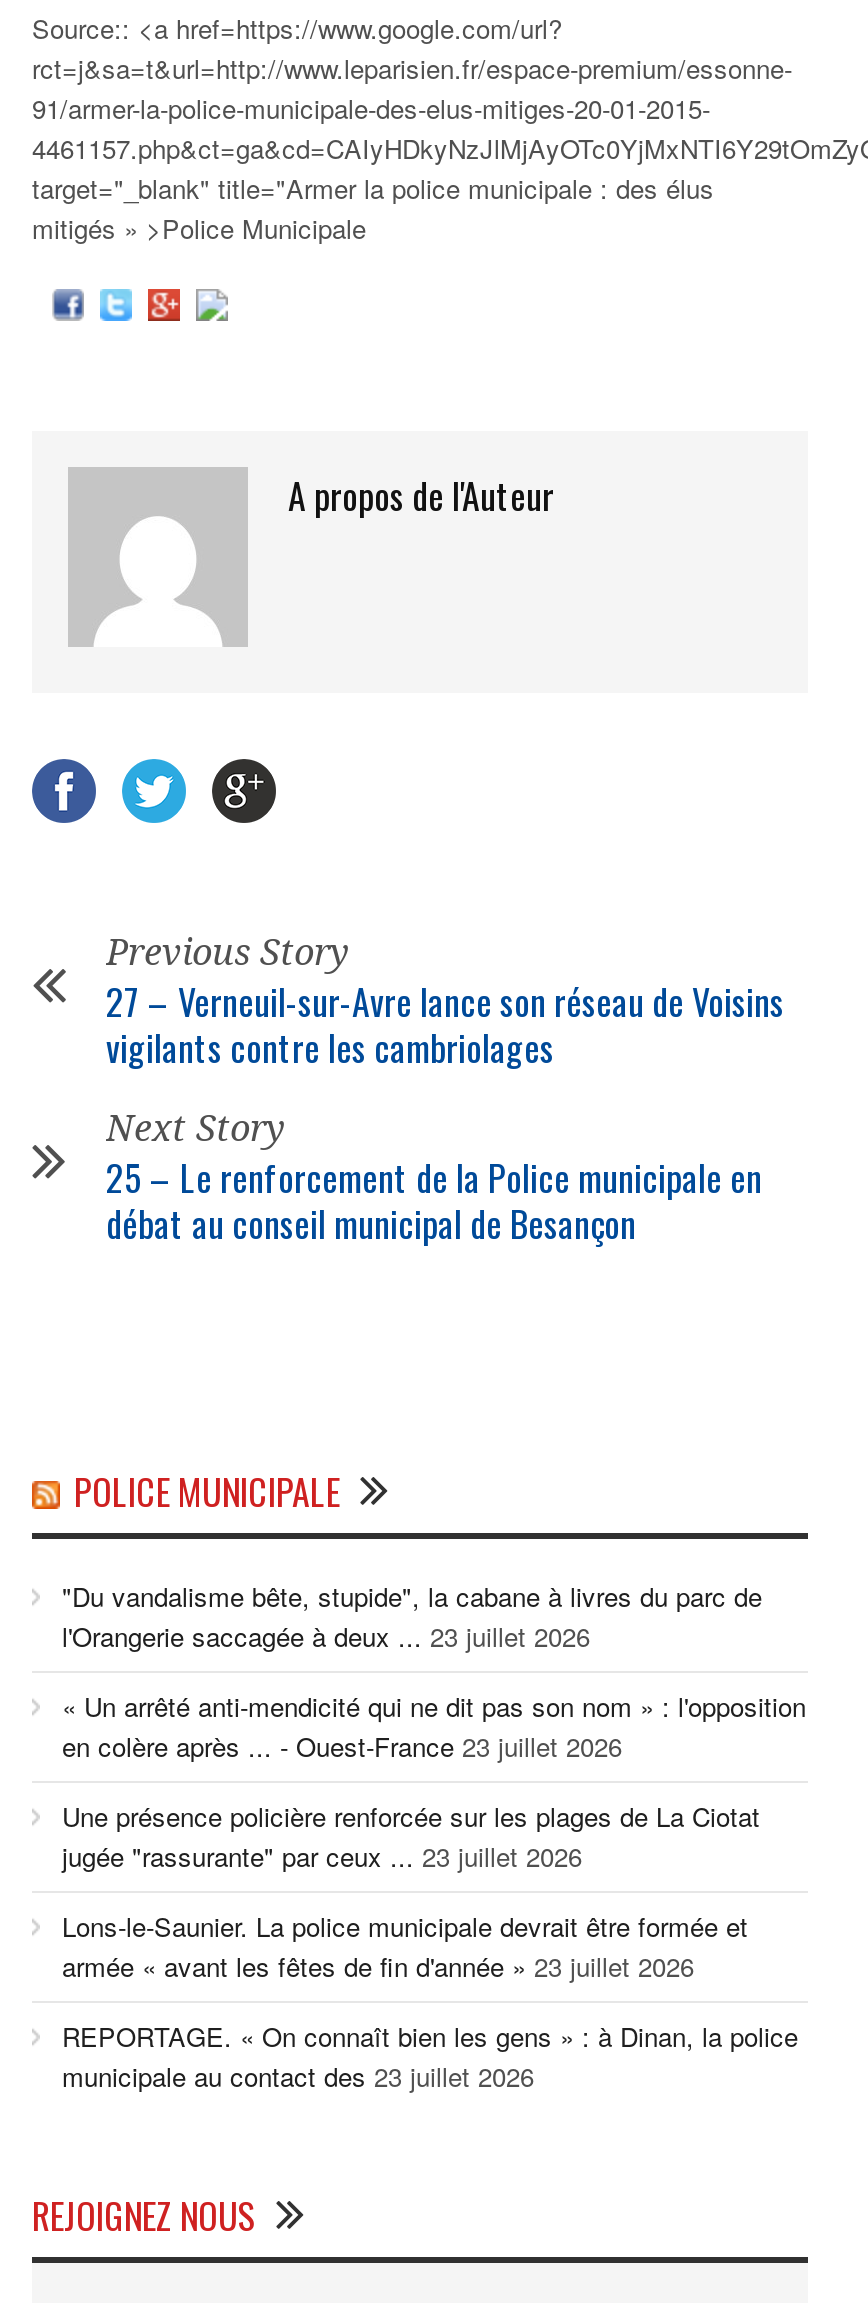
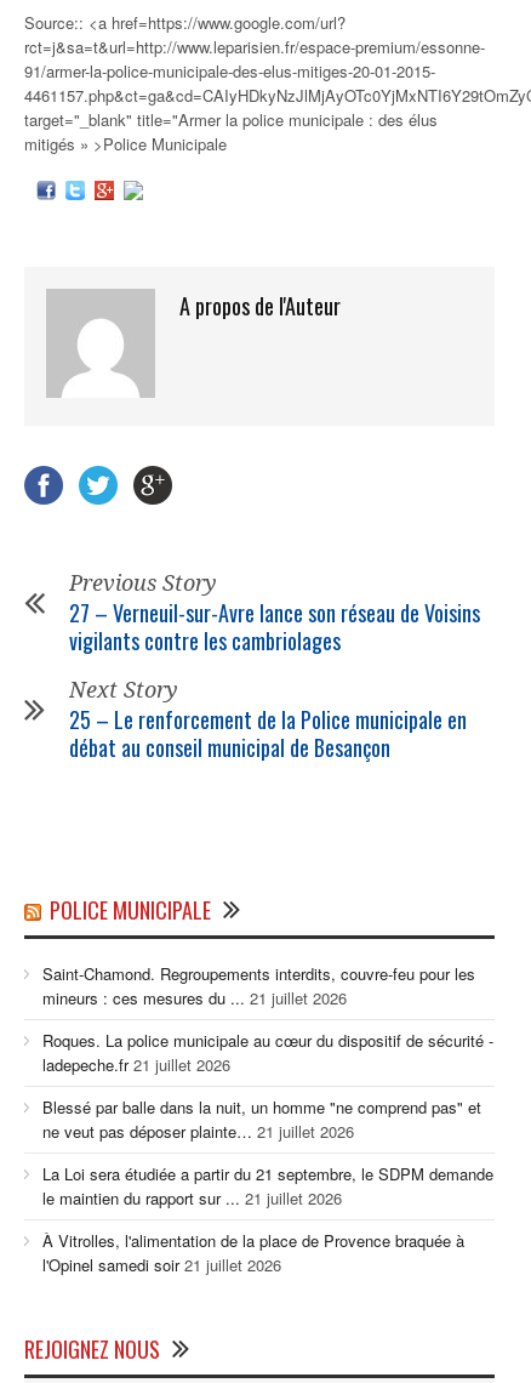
- "Du vandalisme bête, stupide", la cabane à livres du parc de
- l'Orangerie saccagée à deux ... 23 juillet 2026
+ Saint-Chamond. Regroupements interdits, couvre-feu pour les
+ mineurs : ces mesures du ... 21 juillet 2026

- « Un arrêté anti-mendicité qui ne dit pas son nom » : l'opposition
- en colère après ... - Ouest-France 23 juillet 2026
+ Roques. La police municipale au cœur du dispositif de sécurité -
+ ladepeche.fr 21 juillet 2026

- Une présence policière renforcée sur les plages de La Ciotat
- jugée "rassurante" par ceux ... 23 juillet 2026
+ Blessé par balle dans la nuit, un homme "ne comprend pas" et
+ ne veut pas déposer plainte… 21 juillet 2026

- Lons-le-Saunier. La police municipale devrait être formée et
- armée « avant les fêtes de fin d'année » 23 juillet 2026
+ La Loi sera étudiée a partir du 21 septembre, le SDPM demande
+ le maintien du rapport sur ... 21 juillet 2026

- REPORTAGE. « On connaît bien les gens » : à Dinan, la police
- municipale au contact des 23 juillet 2026
+ À Vitrolles, l'alimentation de la place de Provence braquée à
+ l'Opinel samedi soir 21 juillet 2026
